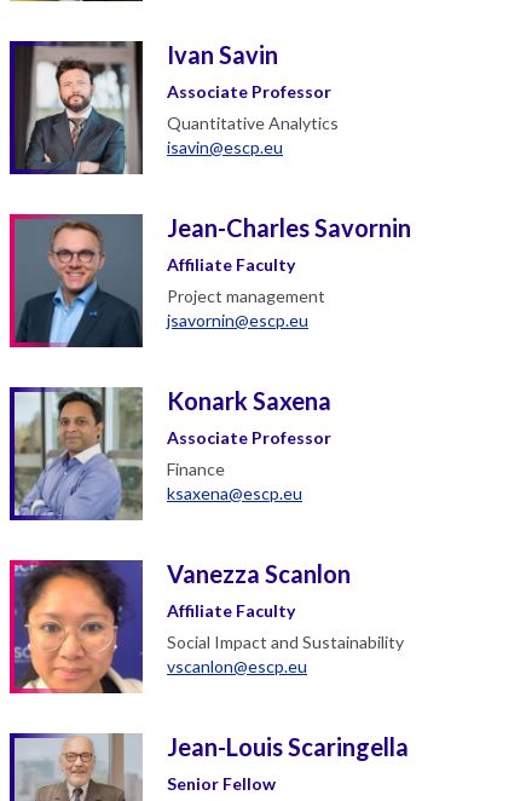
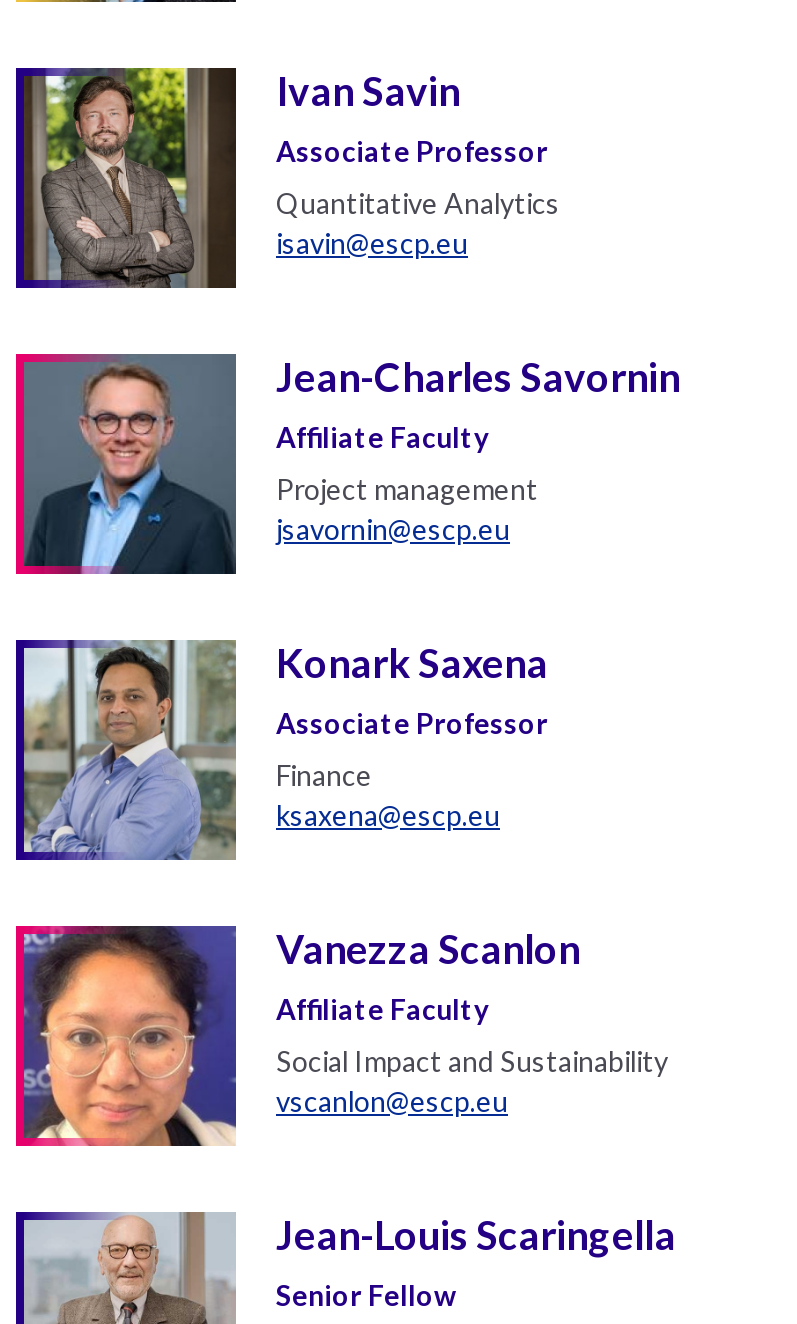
- [image]
+ [image]
